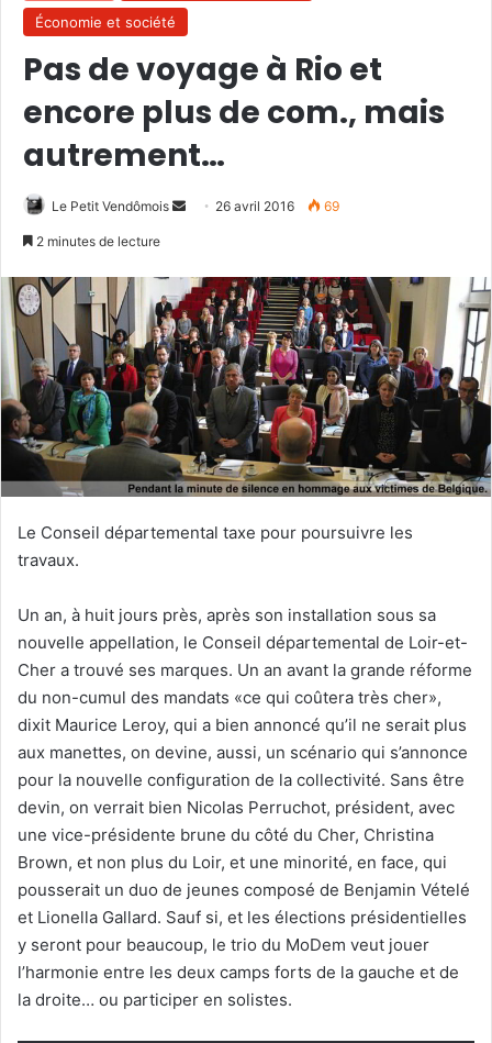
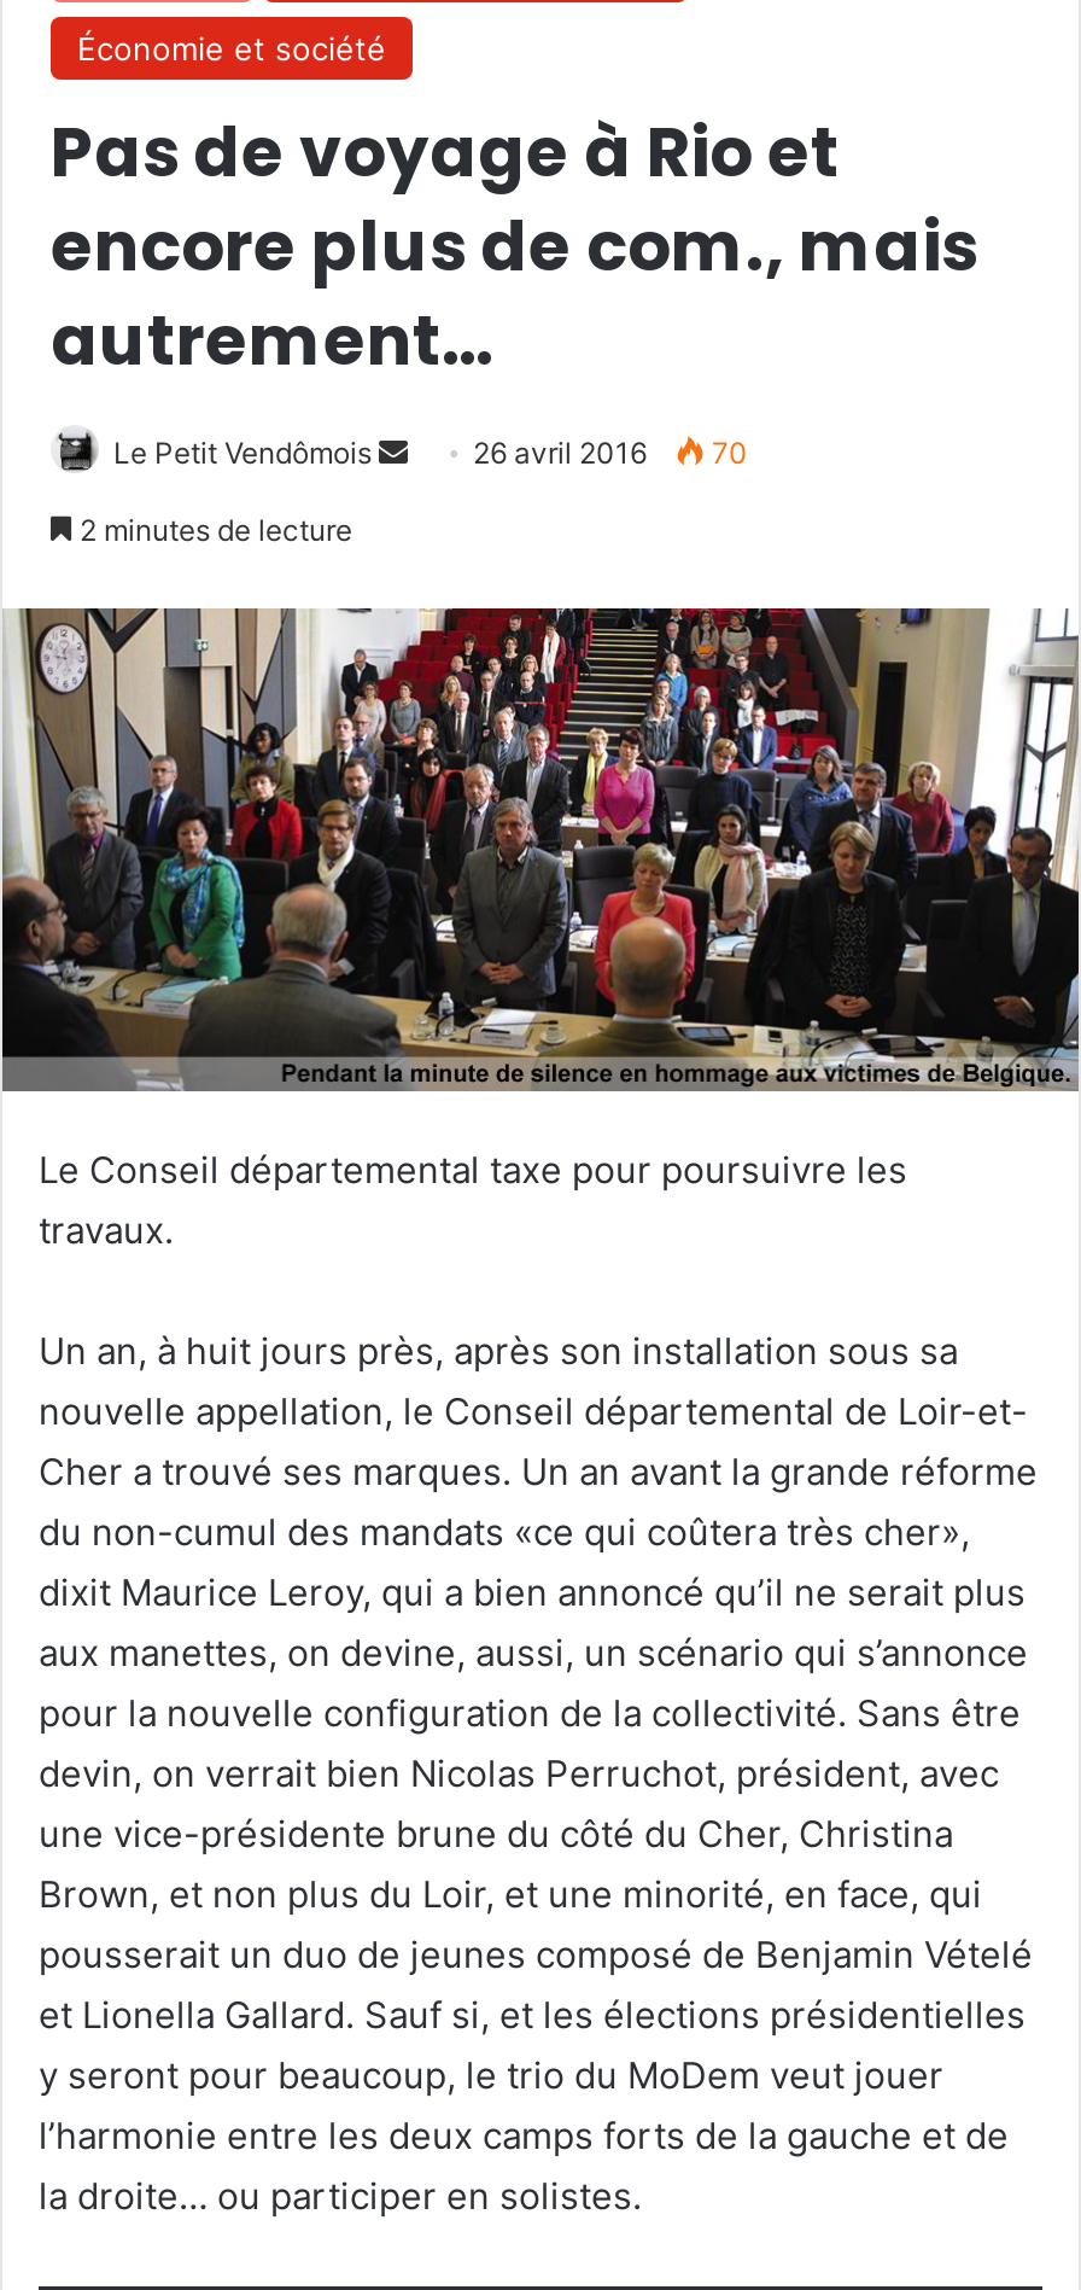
- 69
+ 70
